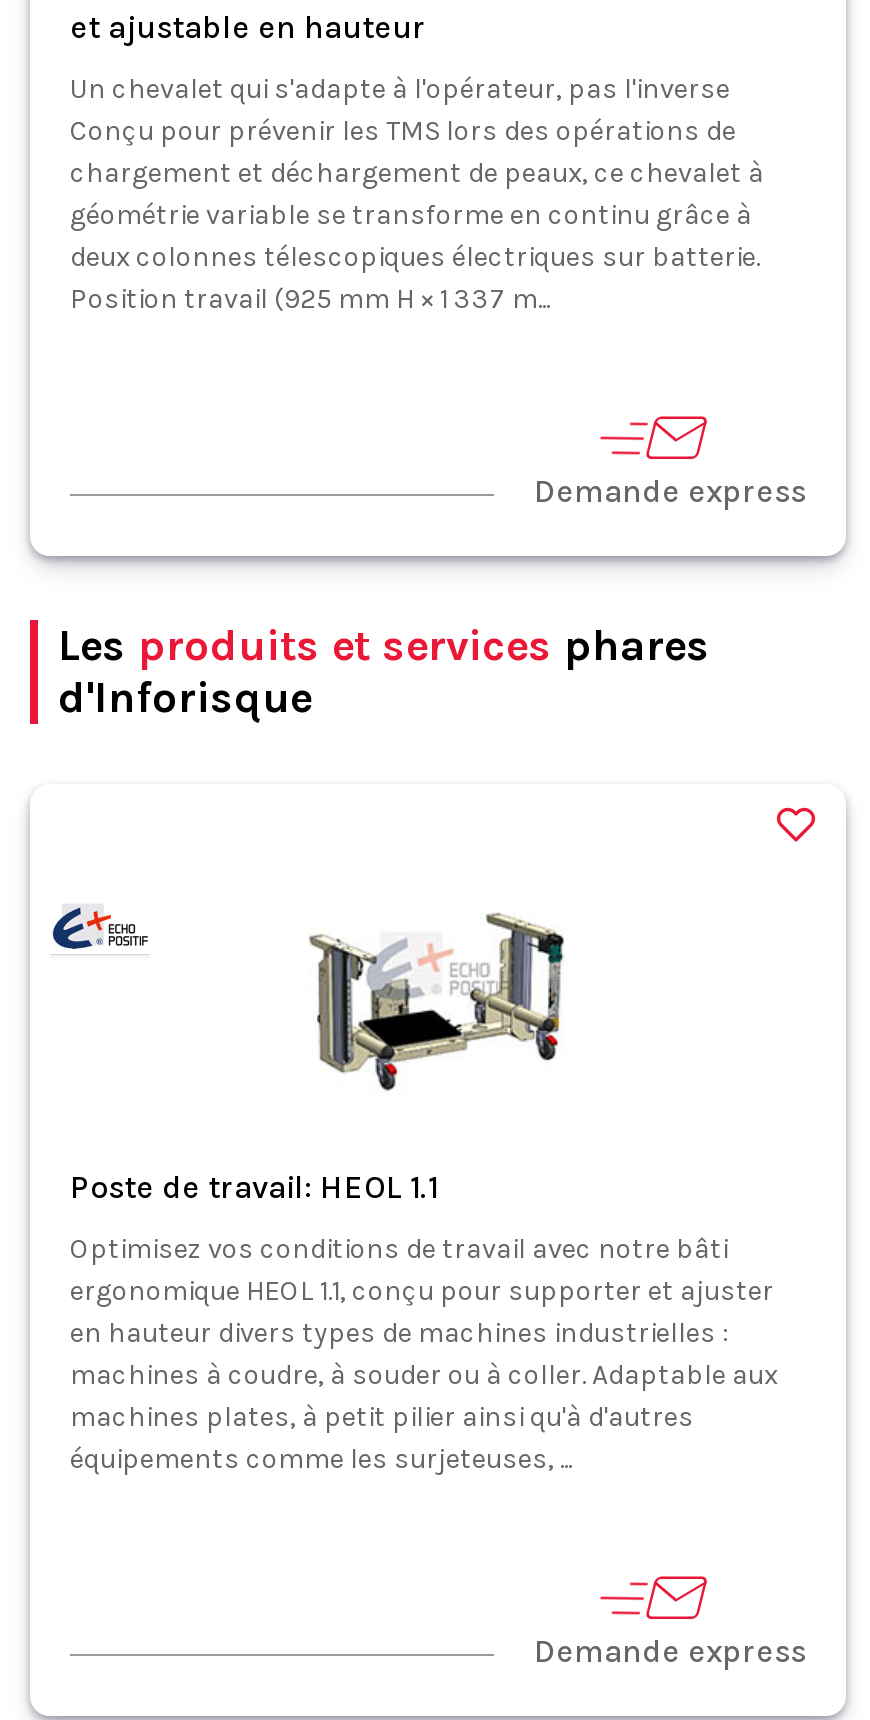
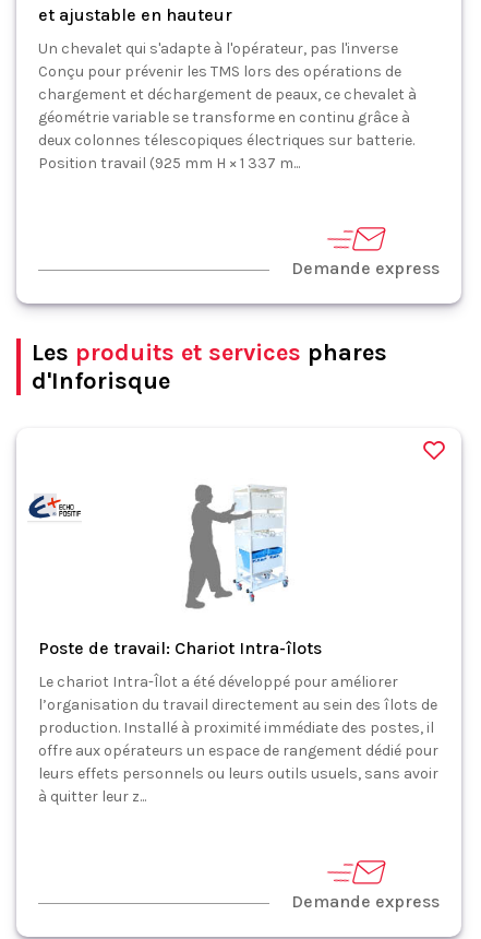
- [image]
- Poste de travail: HEOL 1.1
+ [image]
+ Poste de travail: Chariot Intra-îlots

- Optimisez vos conditions de travail avec notre bâti
- ergonomique HEOL 1.1, conçu pour supporter et ajuster
- en hauteur divers types de machines industrielles :
- machines à coudre, à souder ou à coller. Adaptable aux
- machines plates, à petit pilier ainsi qu'à d'autres
- équipements comme les surjeteuses, ...
+ Le chariot Intra-Îlot a été développé pour améliorer
+ l’organisation du travail directement au sein des îlots de
+ production. Installé à proximité immédiate des postes, il
+ offre aux opérateurs un espace de rangement dédié pour
+ leurs effets personnels ou leurs outils usuels, sans avoir
+ à quitter leur z...
